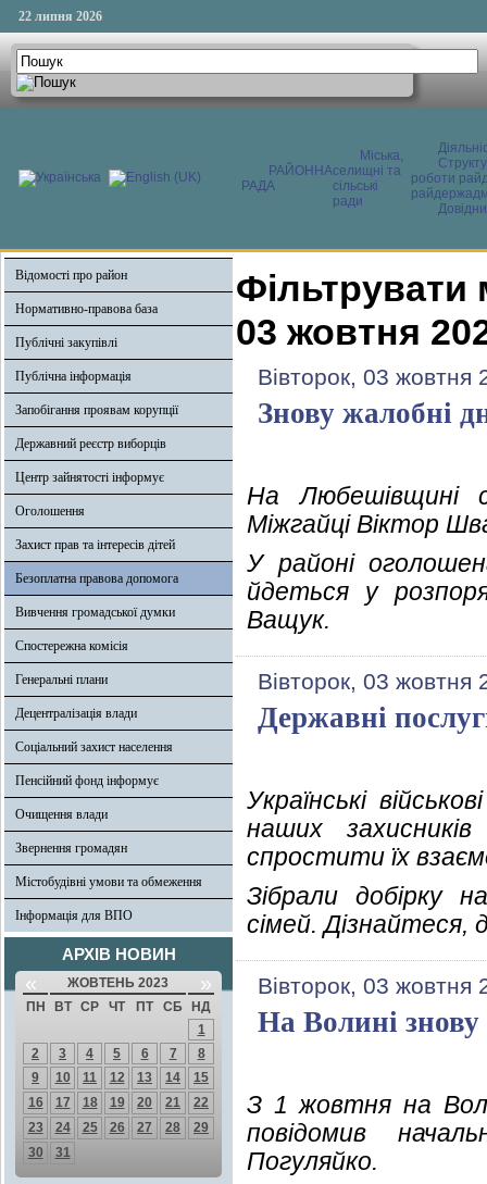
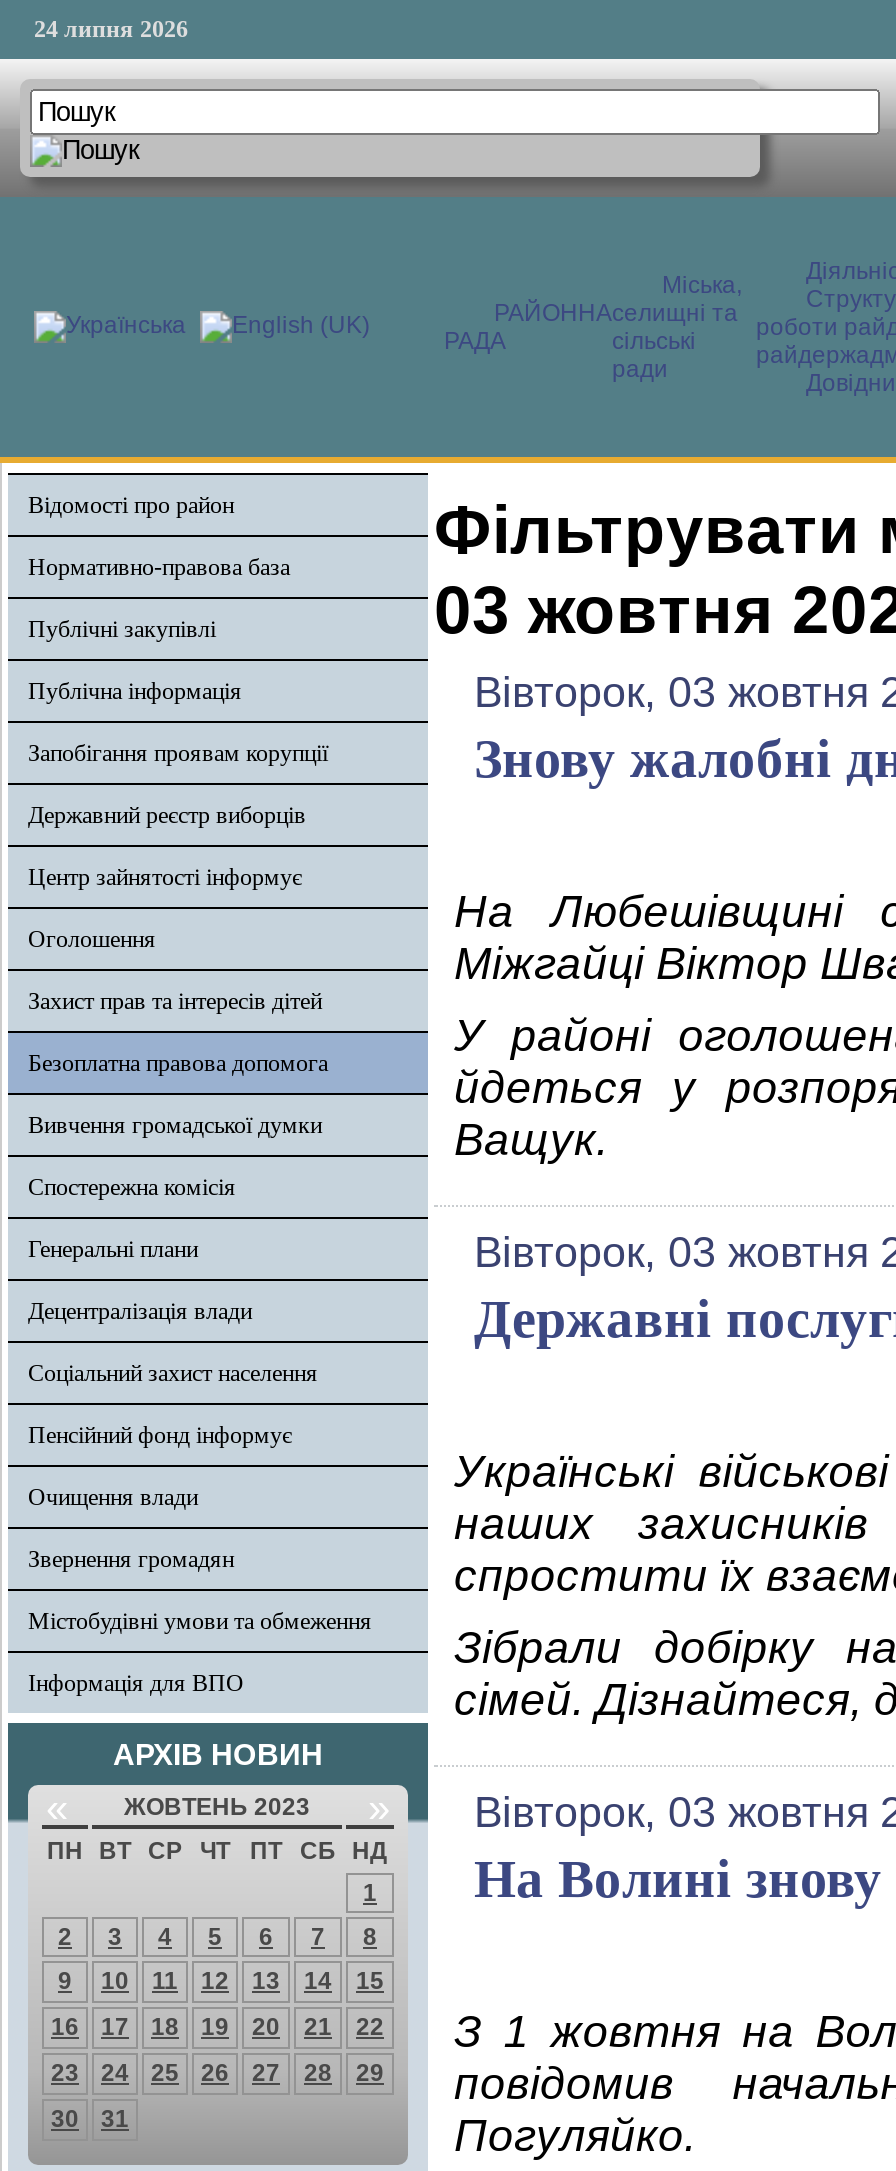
- 22 липня 2026
+ 24 липня 2026
